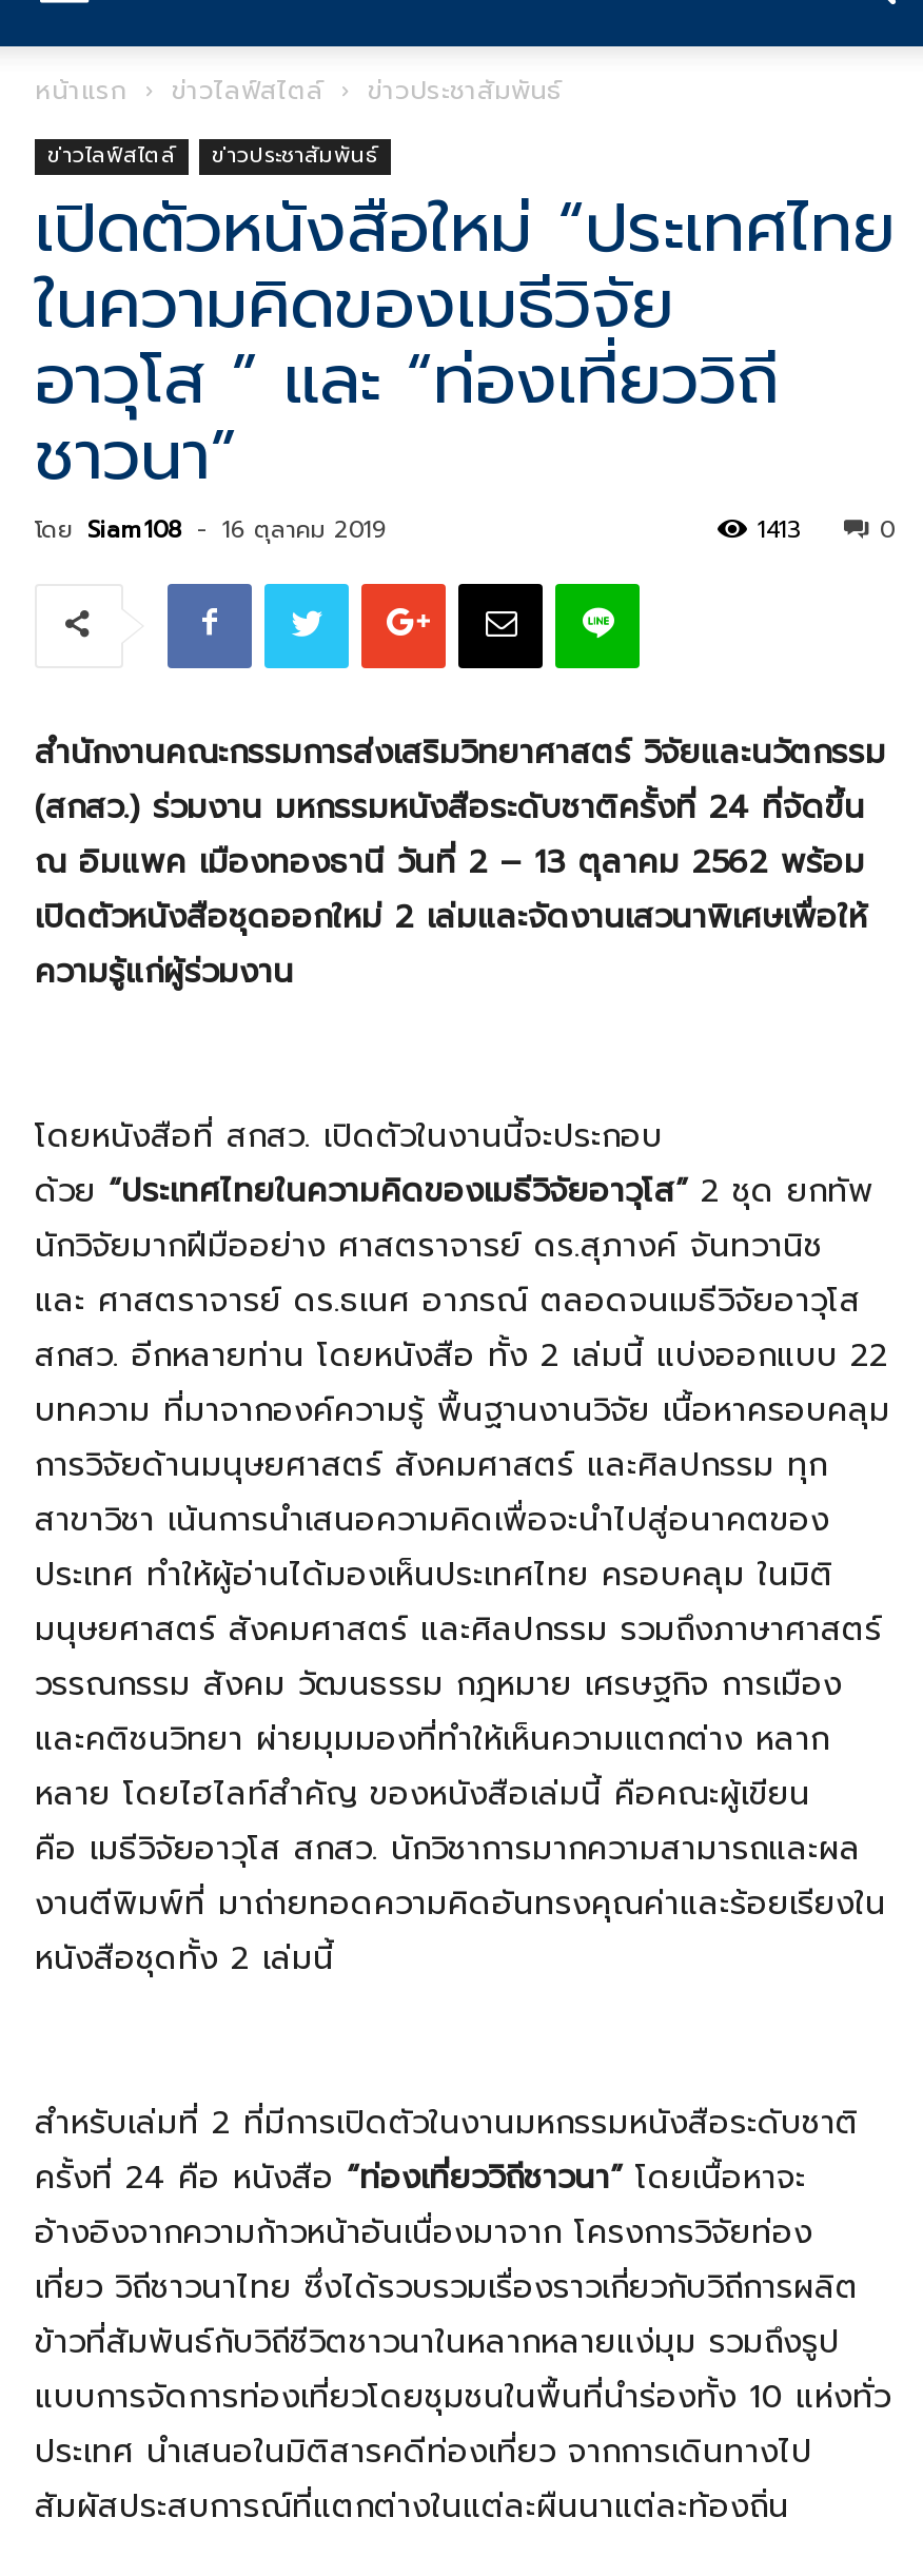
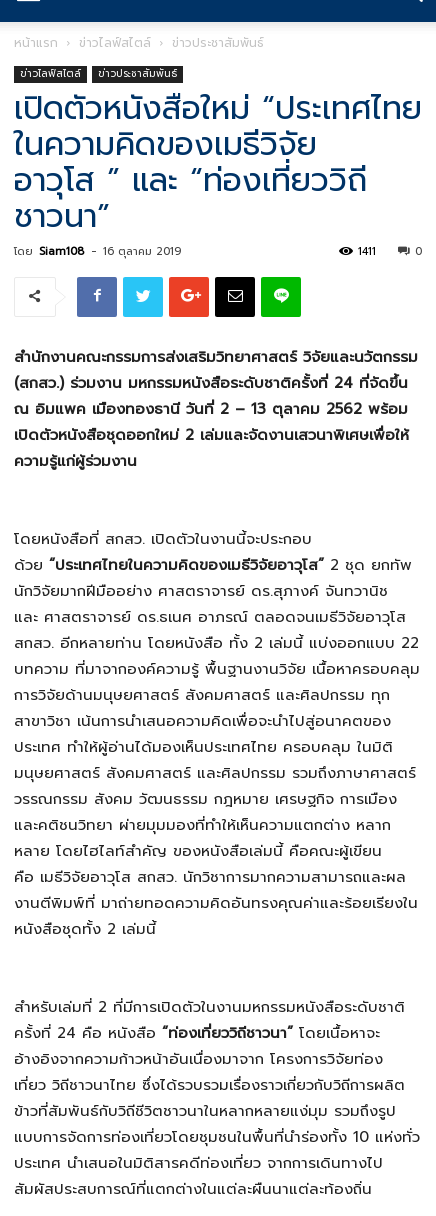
- 1413
+ 1411
